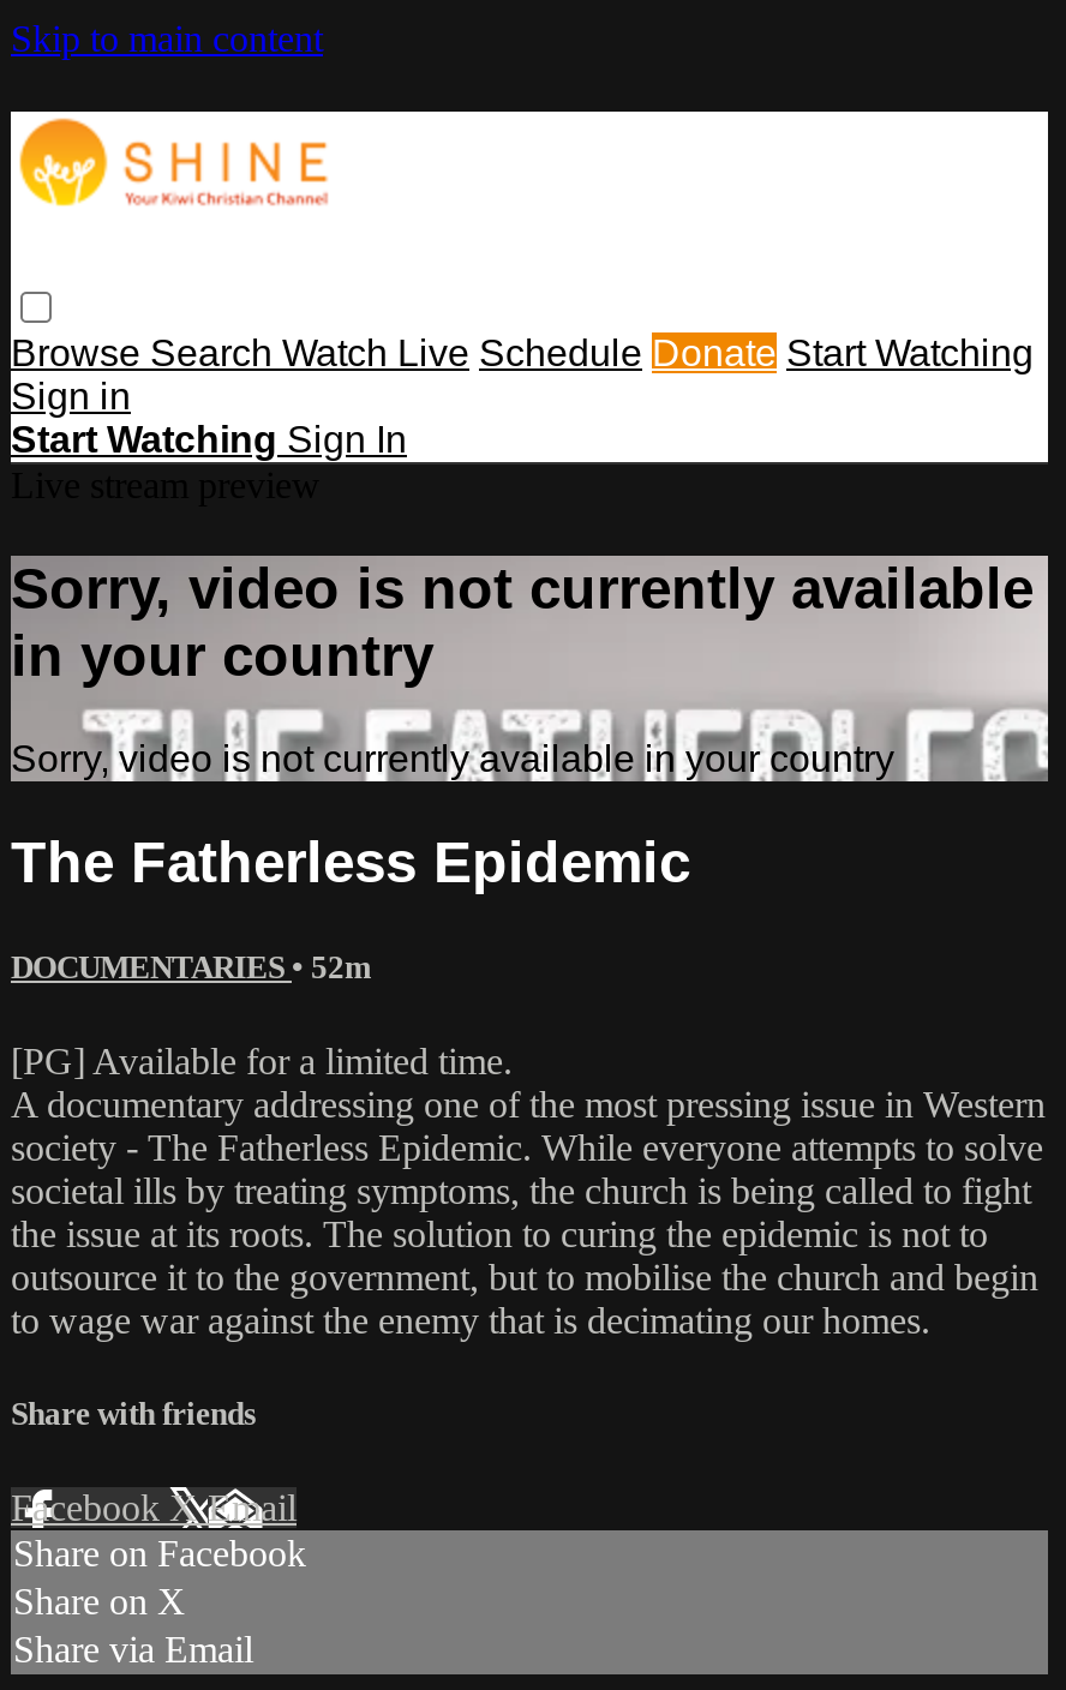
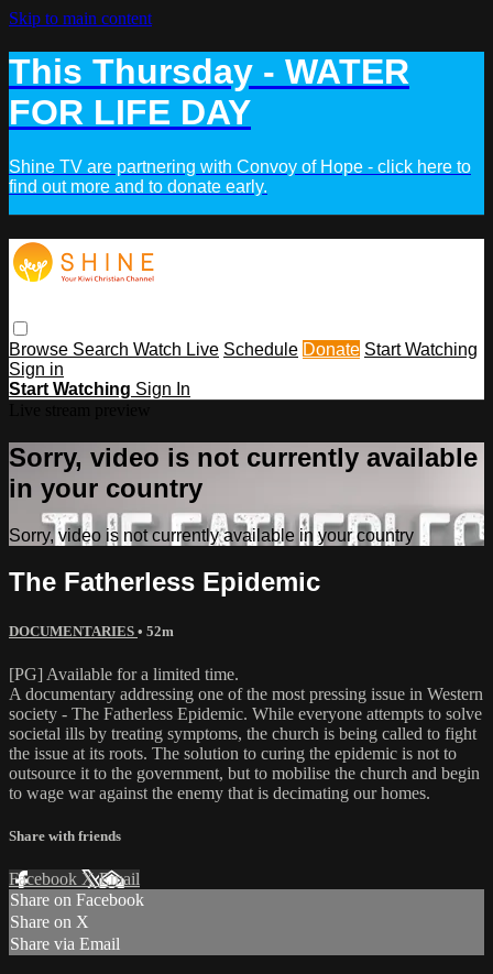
+ This Thursday - WATER
+ FOR LIFE DAY
+ Shine TV are partnering with Convoy of Hope - click here to
+ find out more and to donate early.
